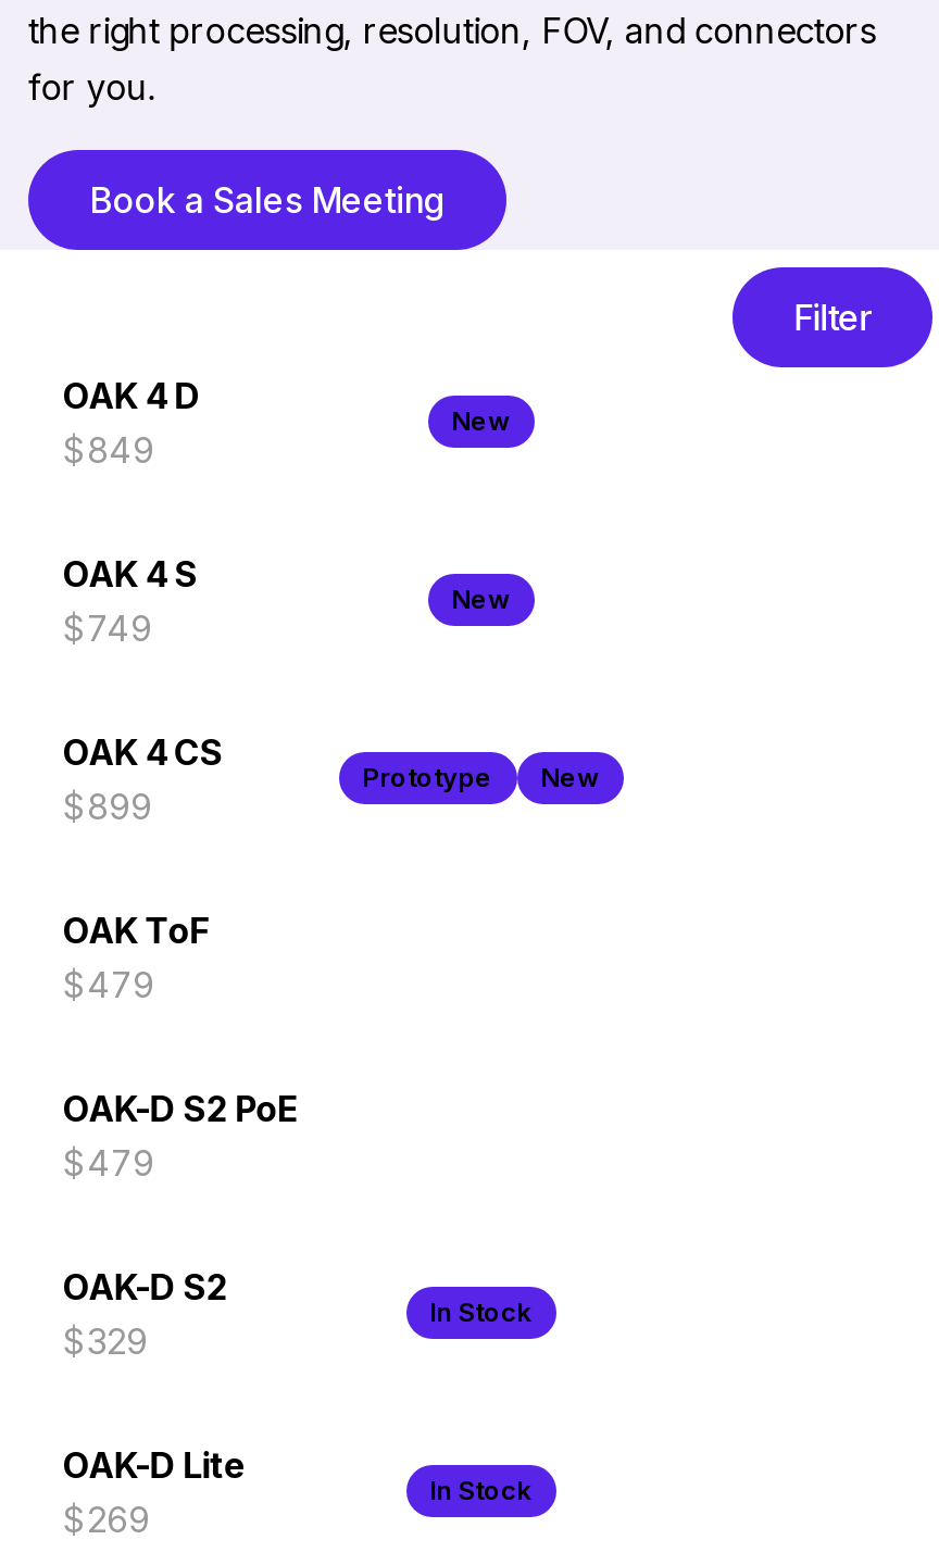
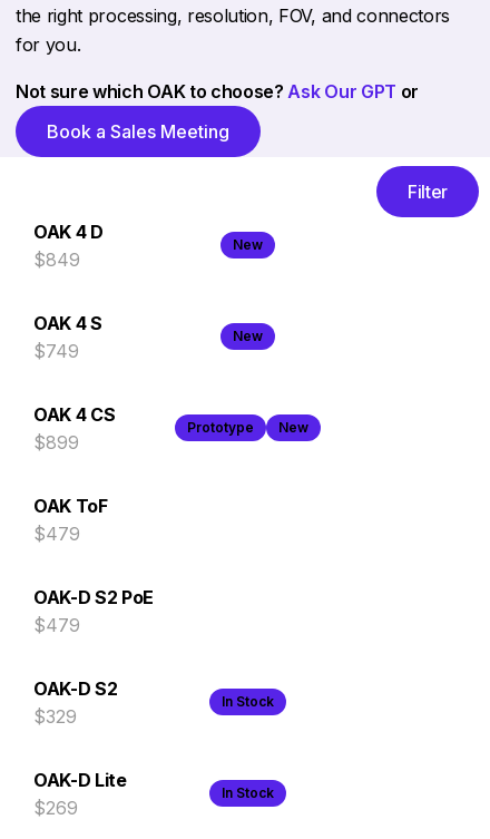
+ Not sure which OAK to choose? Ask Our GPT or
